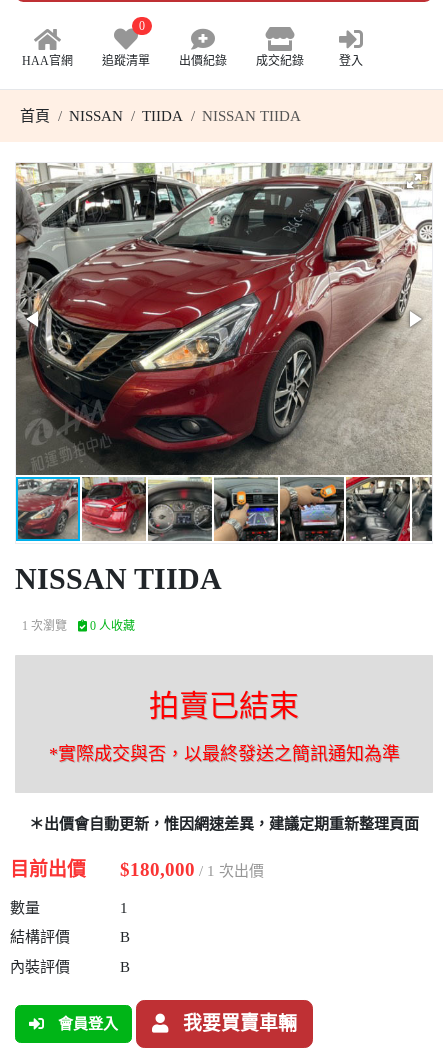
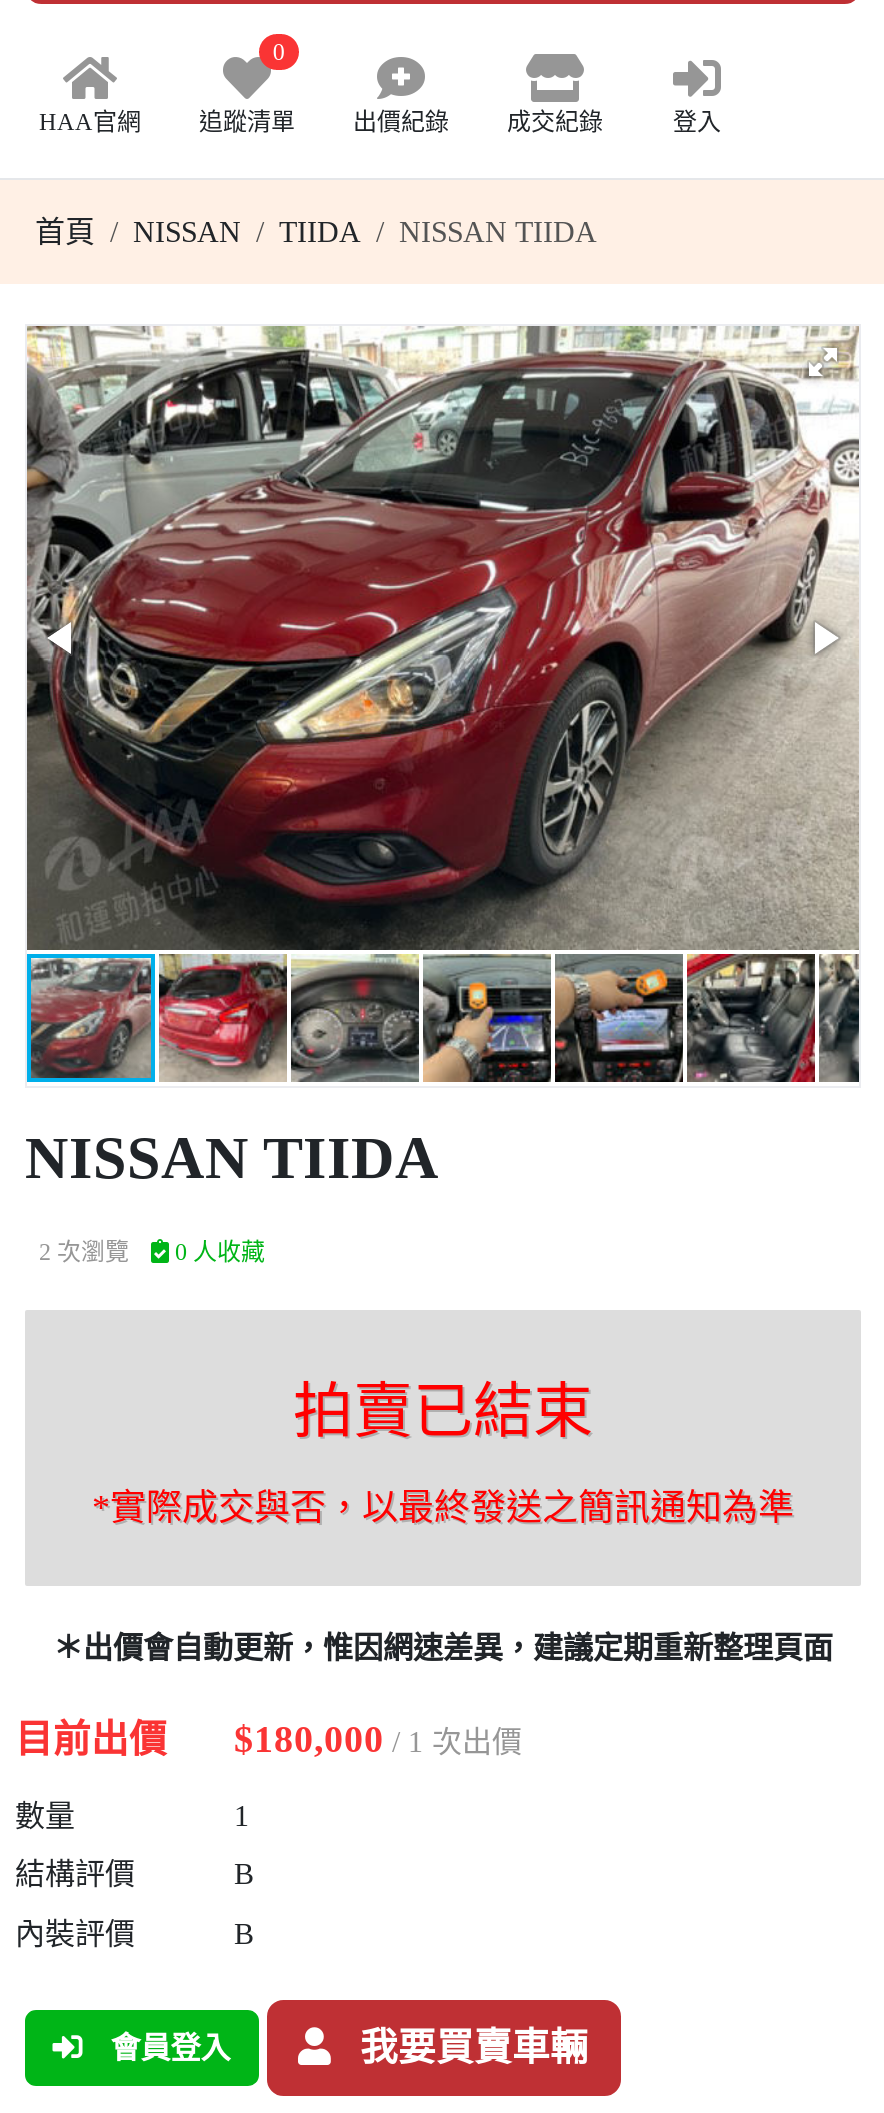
- 1 次瀏覽
+ 2 次瀏覽
